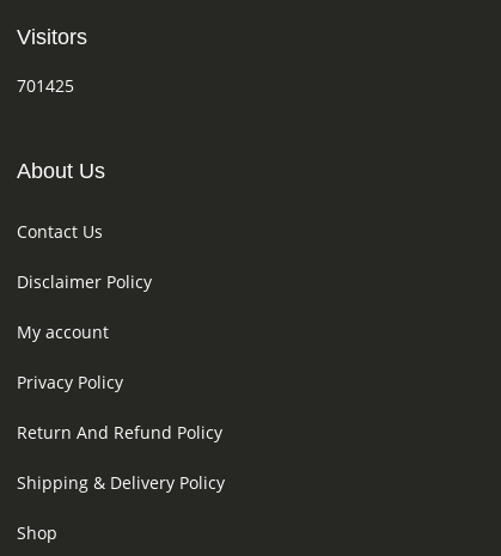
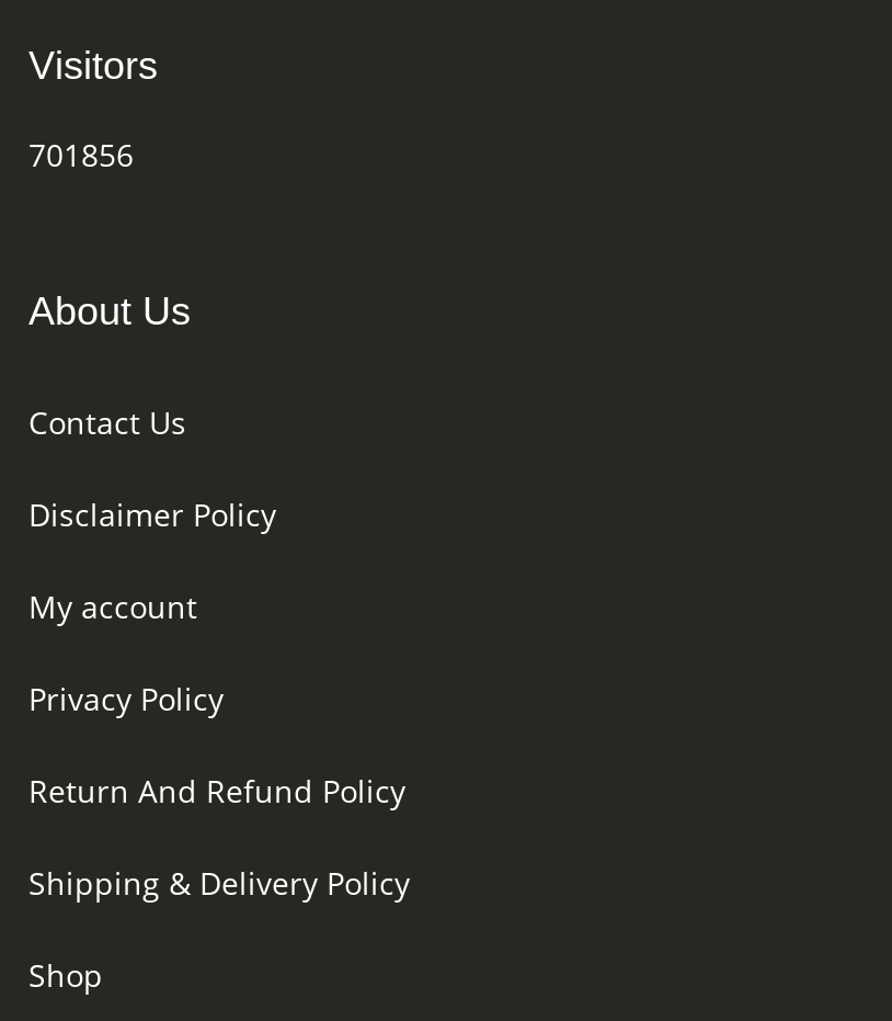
- 701425
+ 701856
